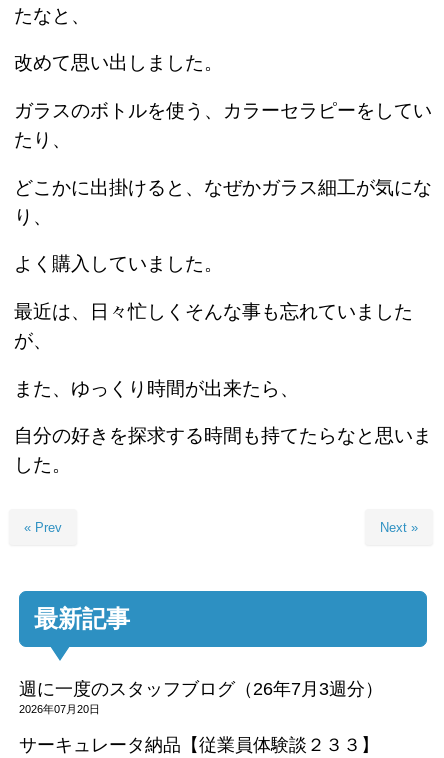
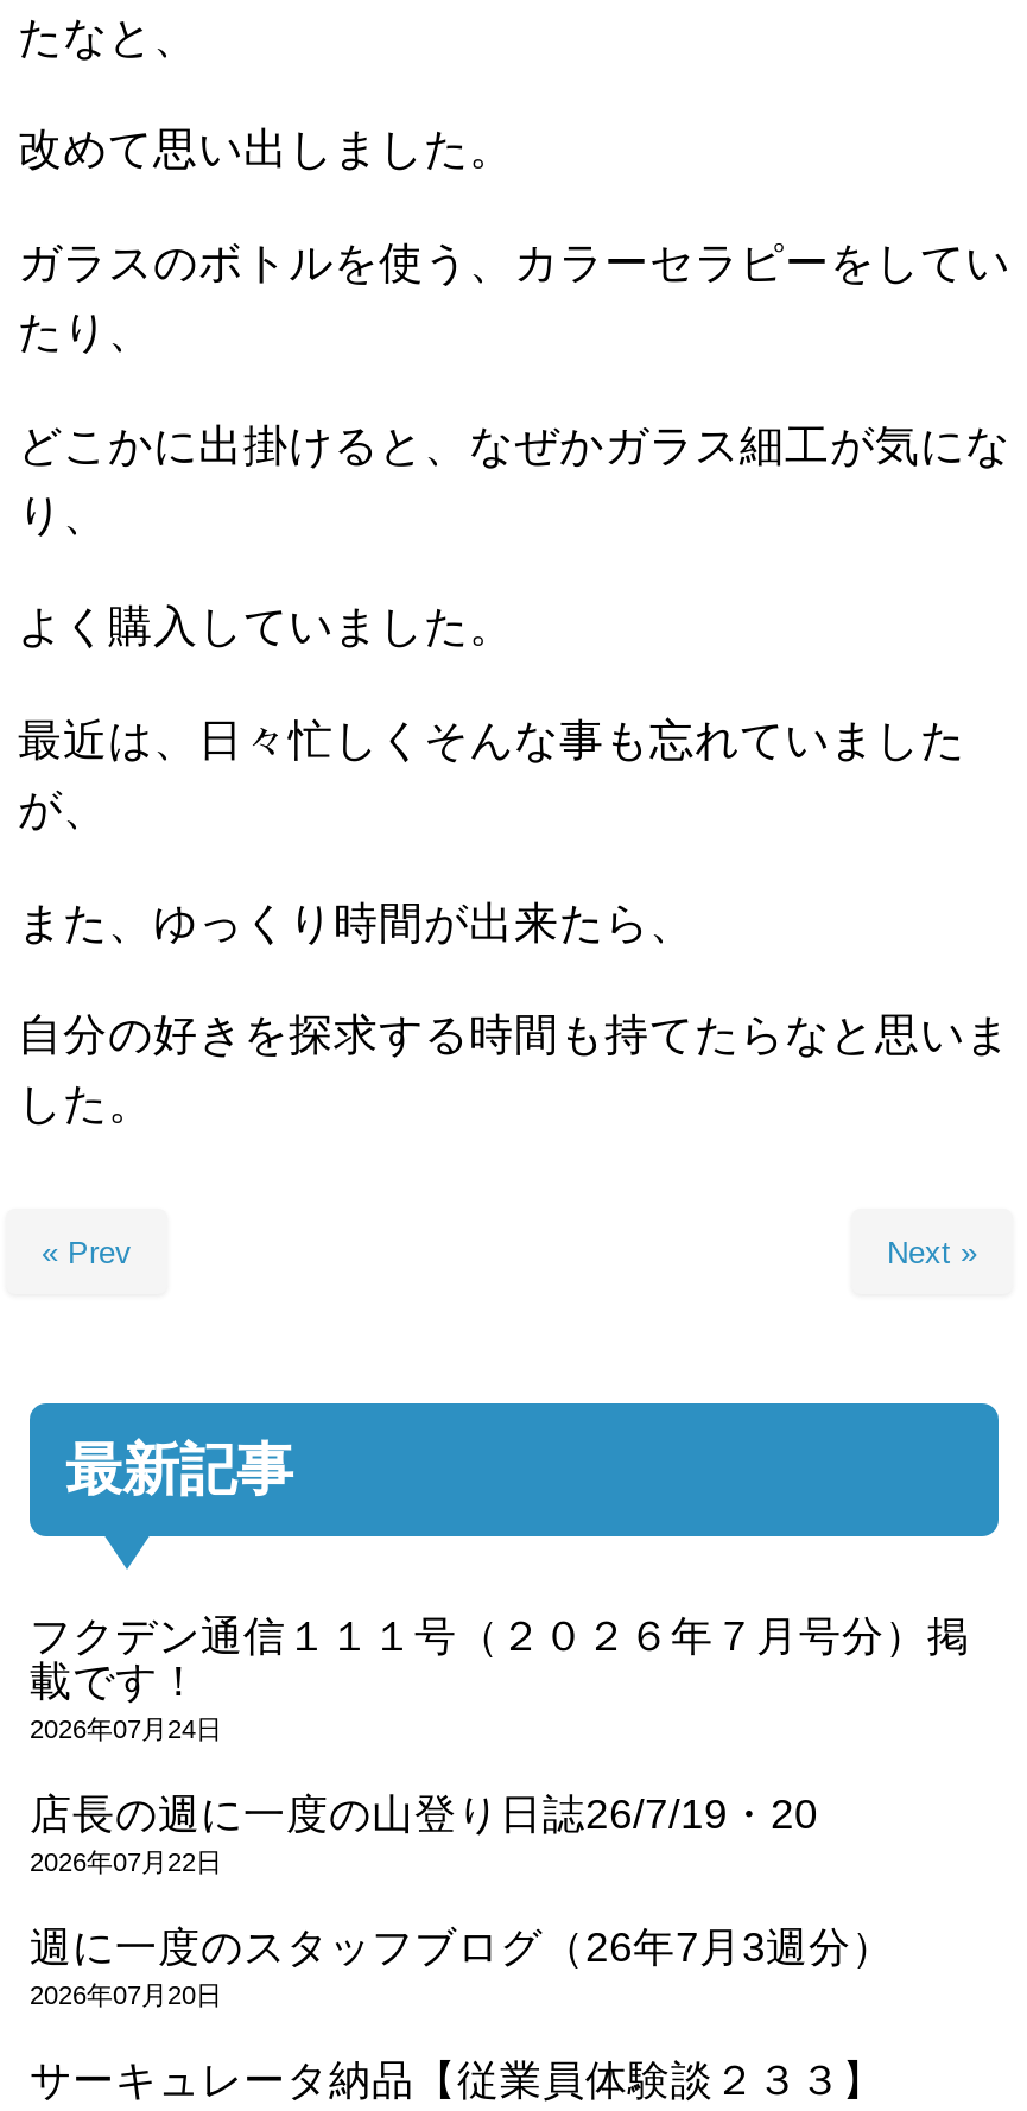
+ フクデン通信１１１号（２０２６年７月号分）掲
+ 載です！
+ 2026年07月24日
+ 店長の週に一度の山登り日誌26/7/19・20
+ 2026年07月22日
